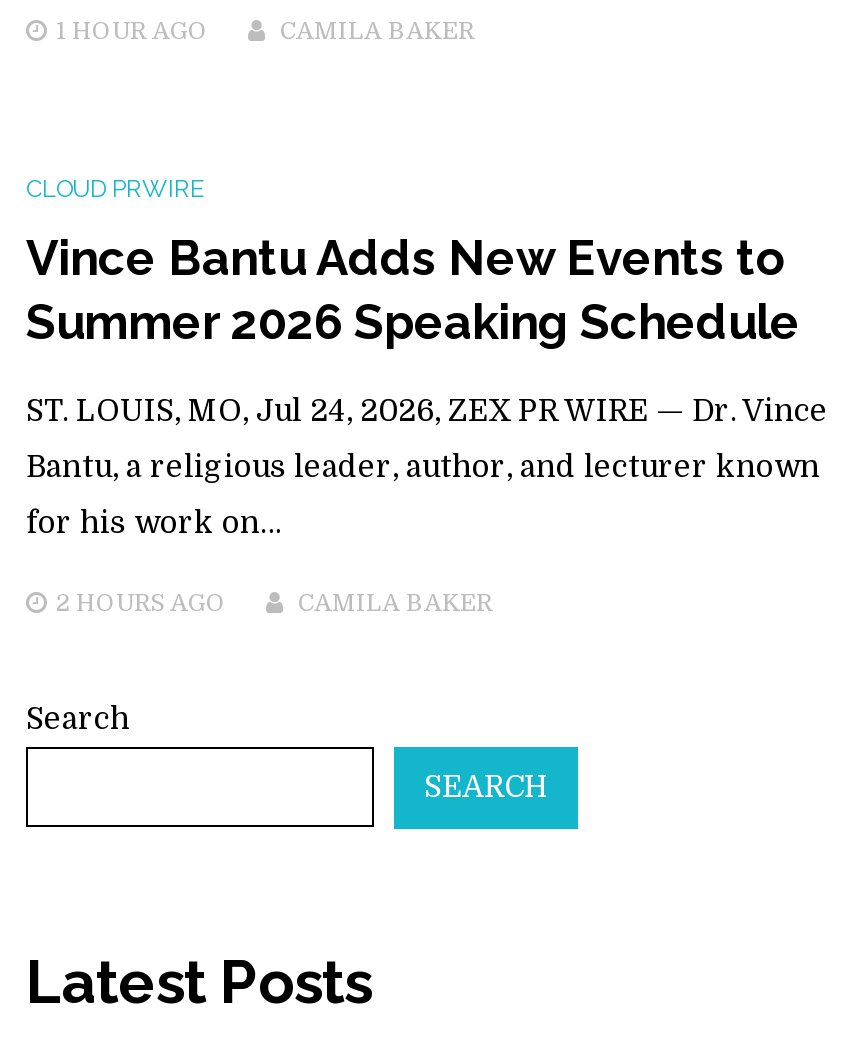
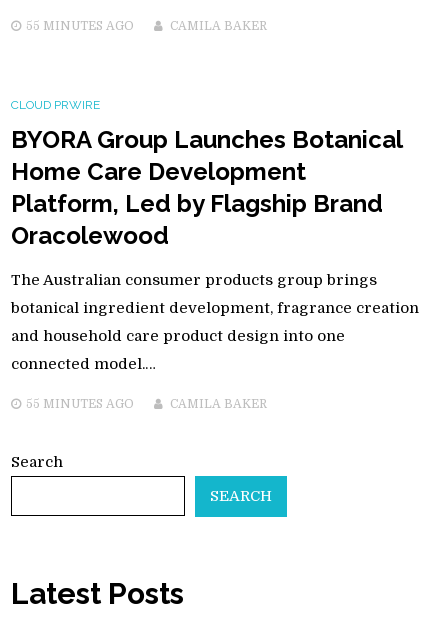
- 1 HOUR AGO
+ 55 MINUTES AGO

- Vince Bantu Adds New Events to
- Summer 2026 Speaking Schedule
- ST. LOUIS, MO, Jul 24, 2026, ZEX PR WIRE — Dr. Vince
- Bantu, a religious leader, author, and lecturer known
- for his work on…
- 2 HOURS AGO
+ BYORA Group Launches Botanical
+ Home Care Development
+ Platform, Led by Flagship Brand
+ Oracolewood
+ The Australian consumer products group brings
+ botanical ingredient development, fragrance creation
+ and household care product design into one
+ connected model.…
+ 55 MINUTES AGO
